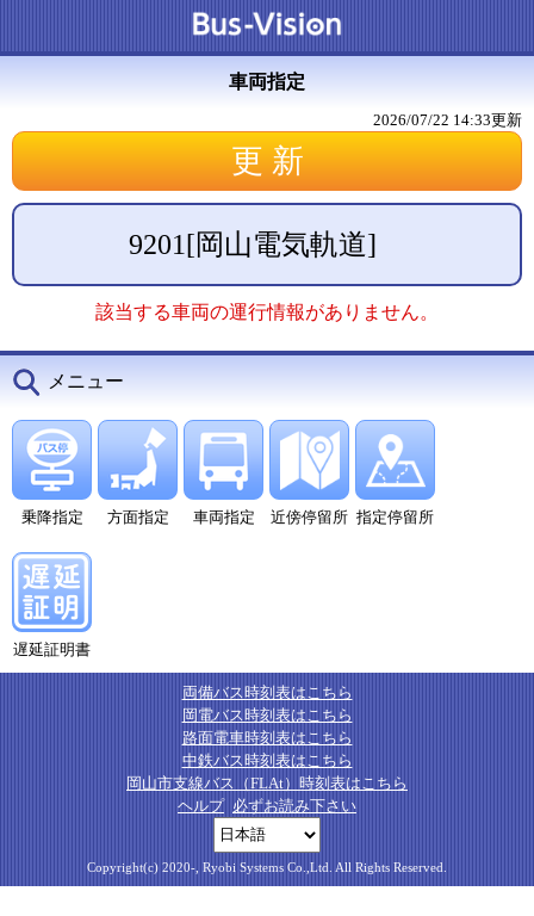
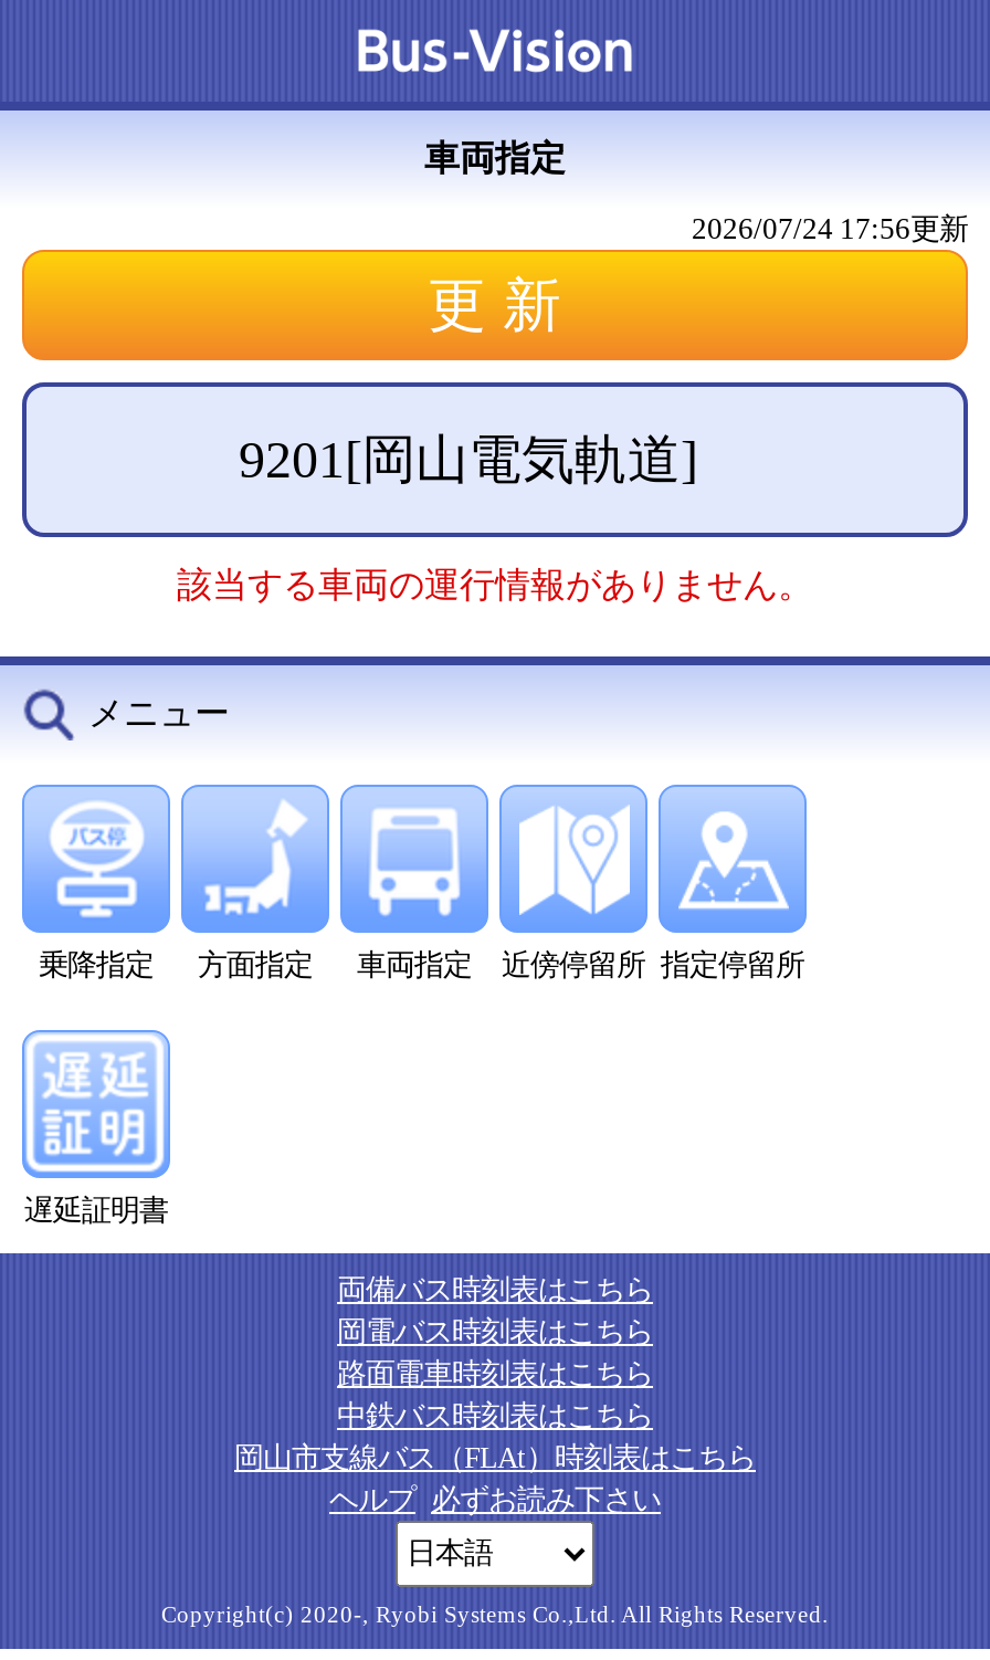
- 2026/07/22 14:33更新
+ 2026/07/24 17:56更新
